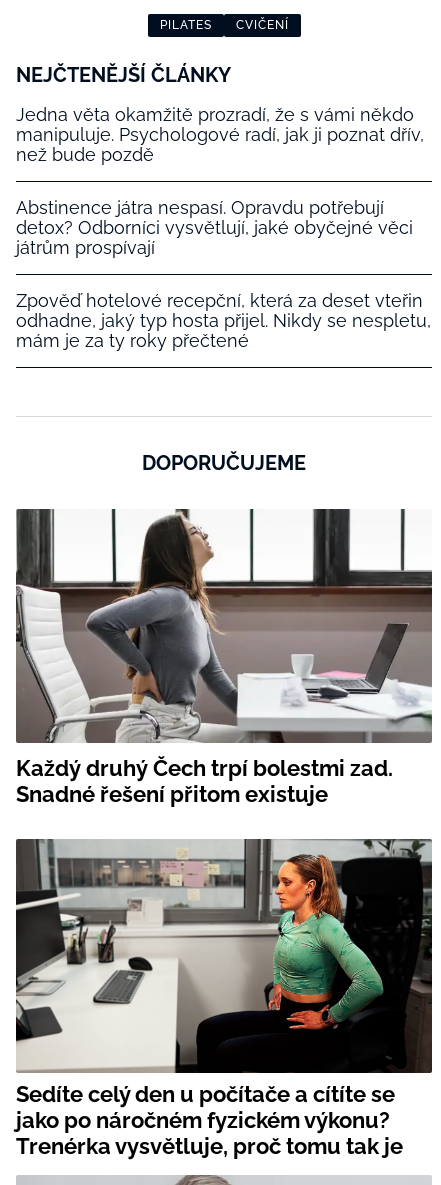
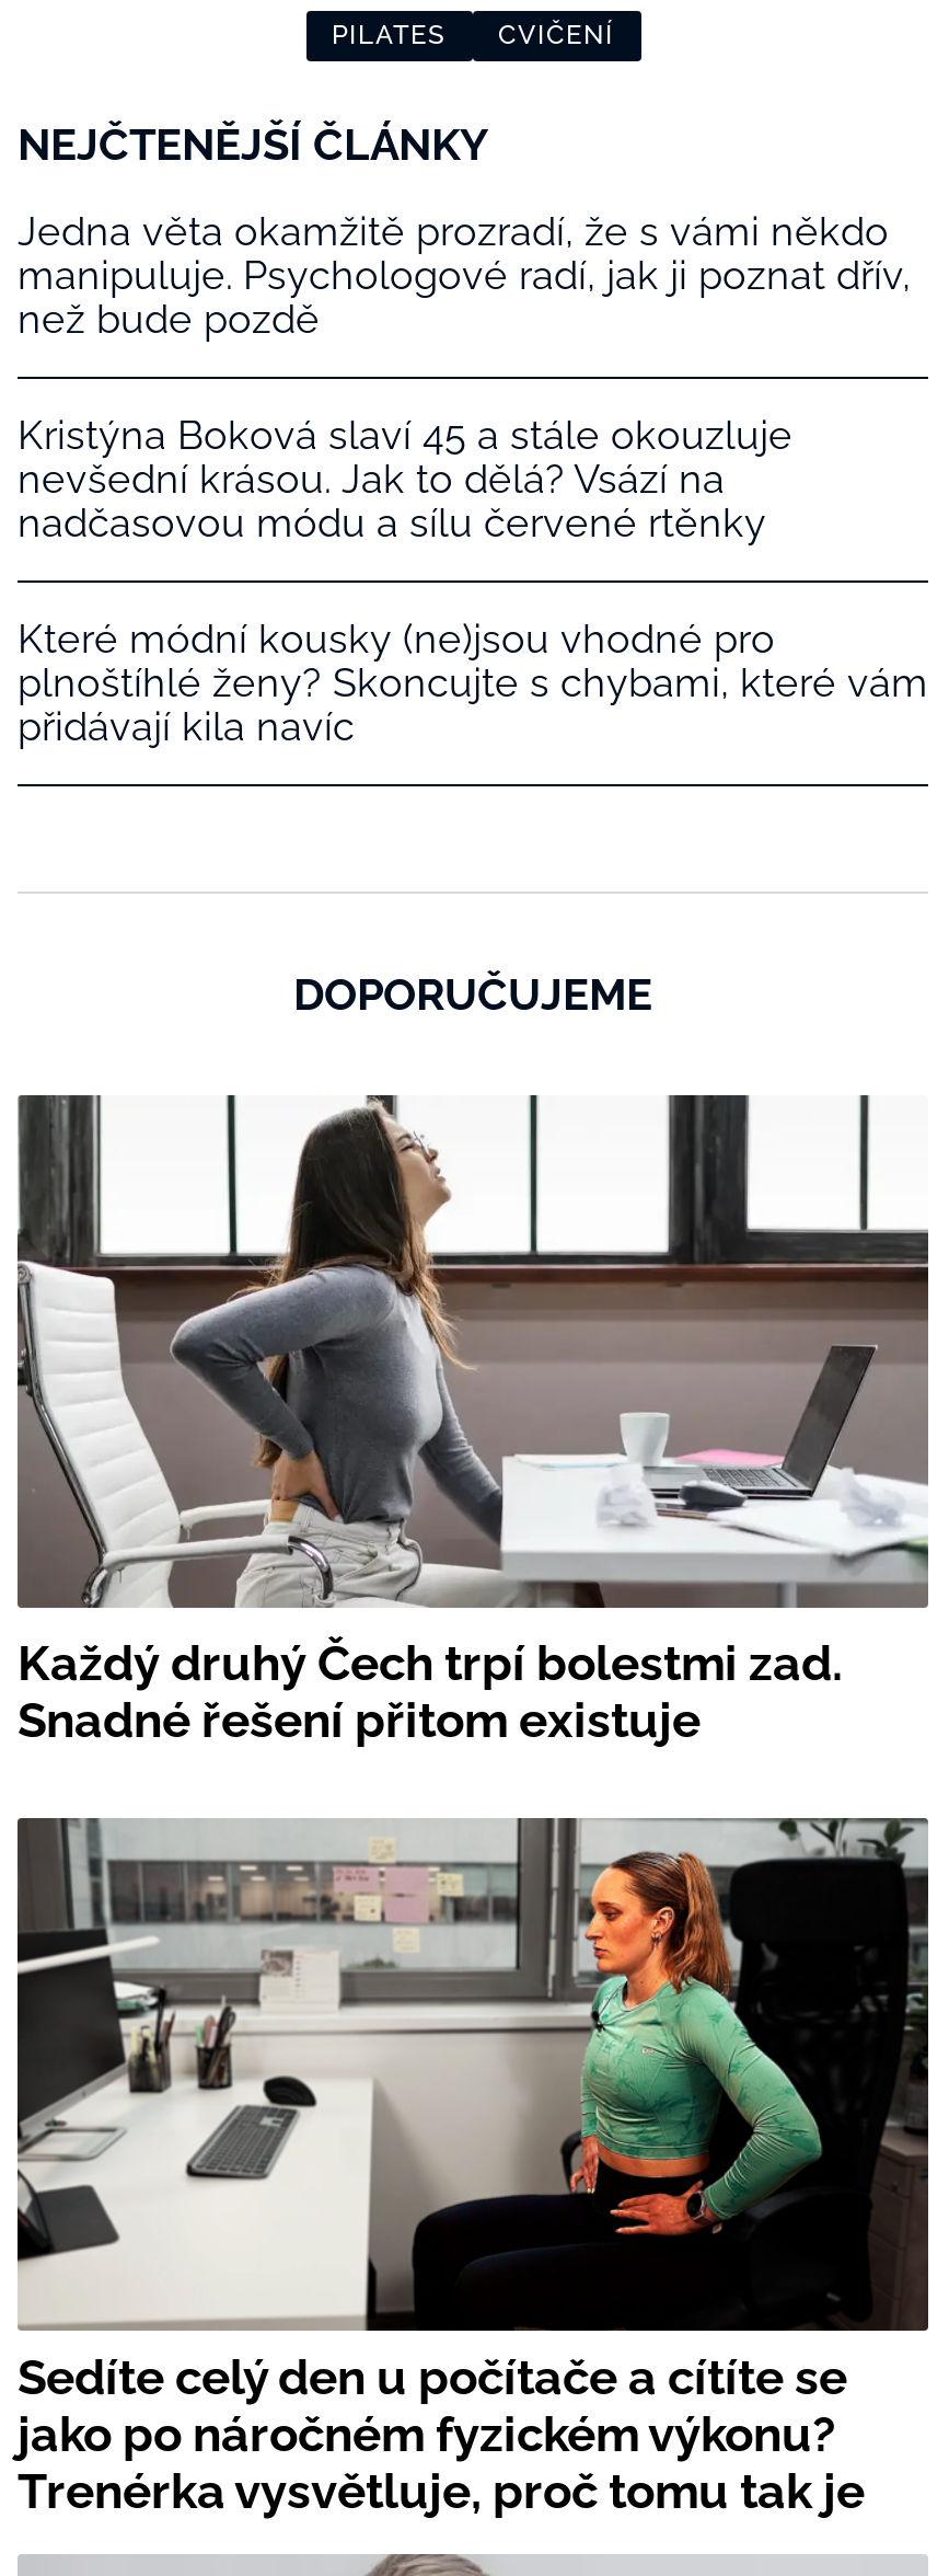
- Abstinence játra nespasí. Opravdu potřebují
- detox? Odborníci vysvětlují, jaké obyčejné věci
- játrům prospívají
+ Kristýna Boková slaví 45 a stále okouzluje
+ nevšední krásou. Jak to dělá? Vsází na
+ nadčasovou módu a sílu červené rtěnky

- Zpověď hotelové recepční, která za deset vteřin
- odhadne, jaký typ hosta přijel. Nikdy se nespletu,
- mám je za ty roky přečtené
+ Které módní kousky (ne)jsou vhodné pro
+ plnoštíhlé ženy? Skoncujte s chybami, které vám
+ přidávají kila navíc
